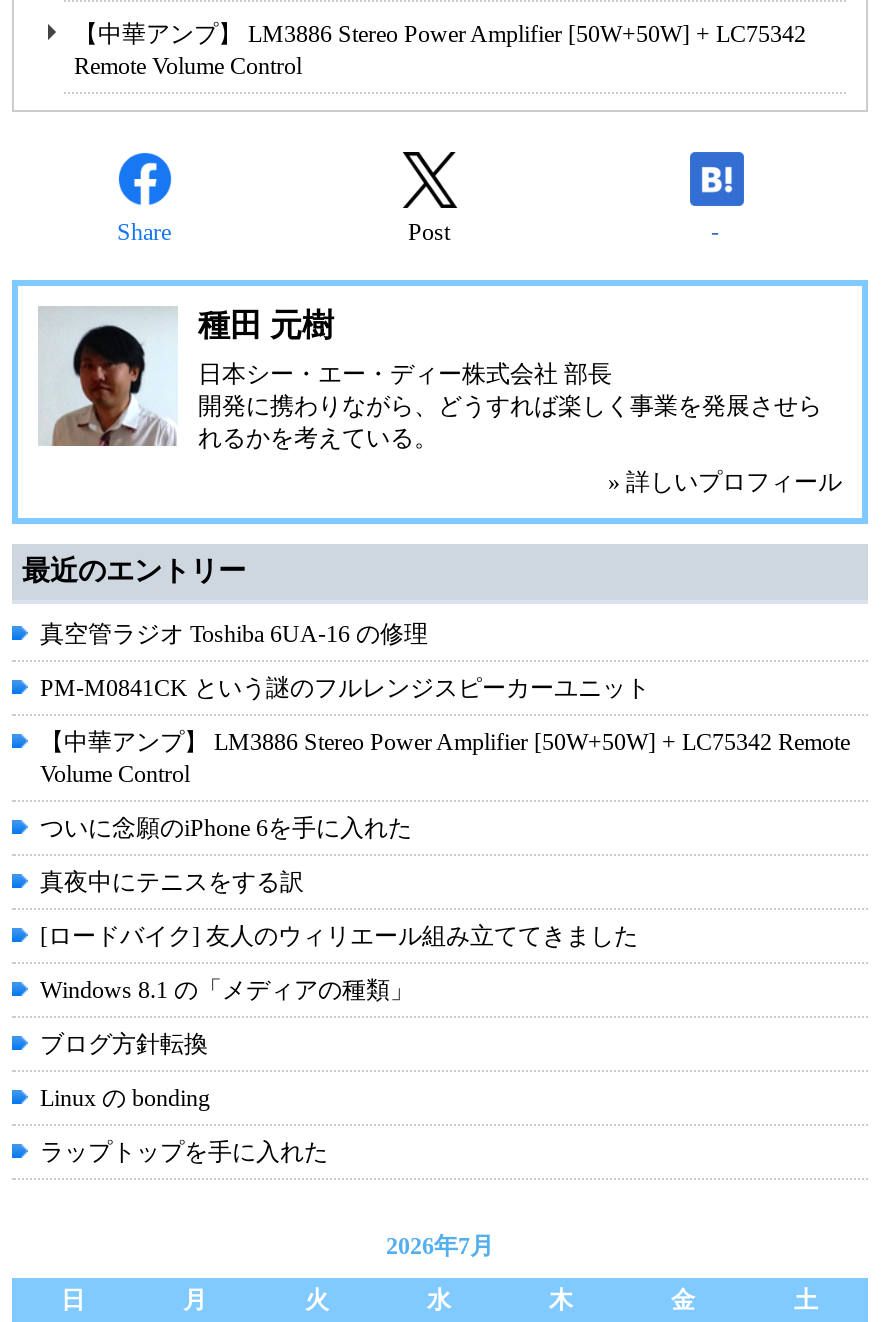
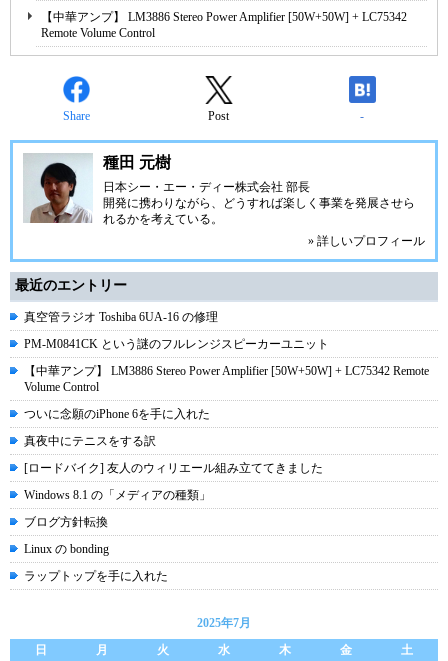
- 2026年7月
+ 2025年7月
